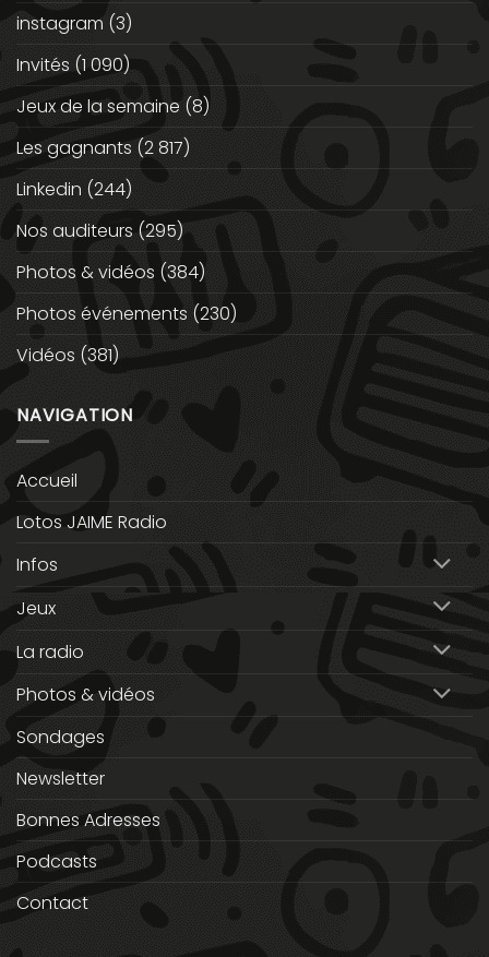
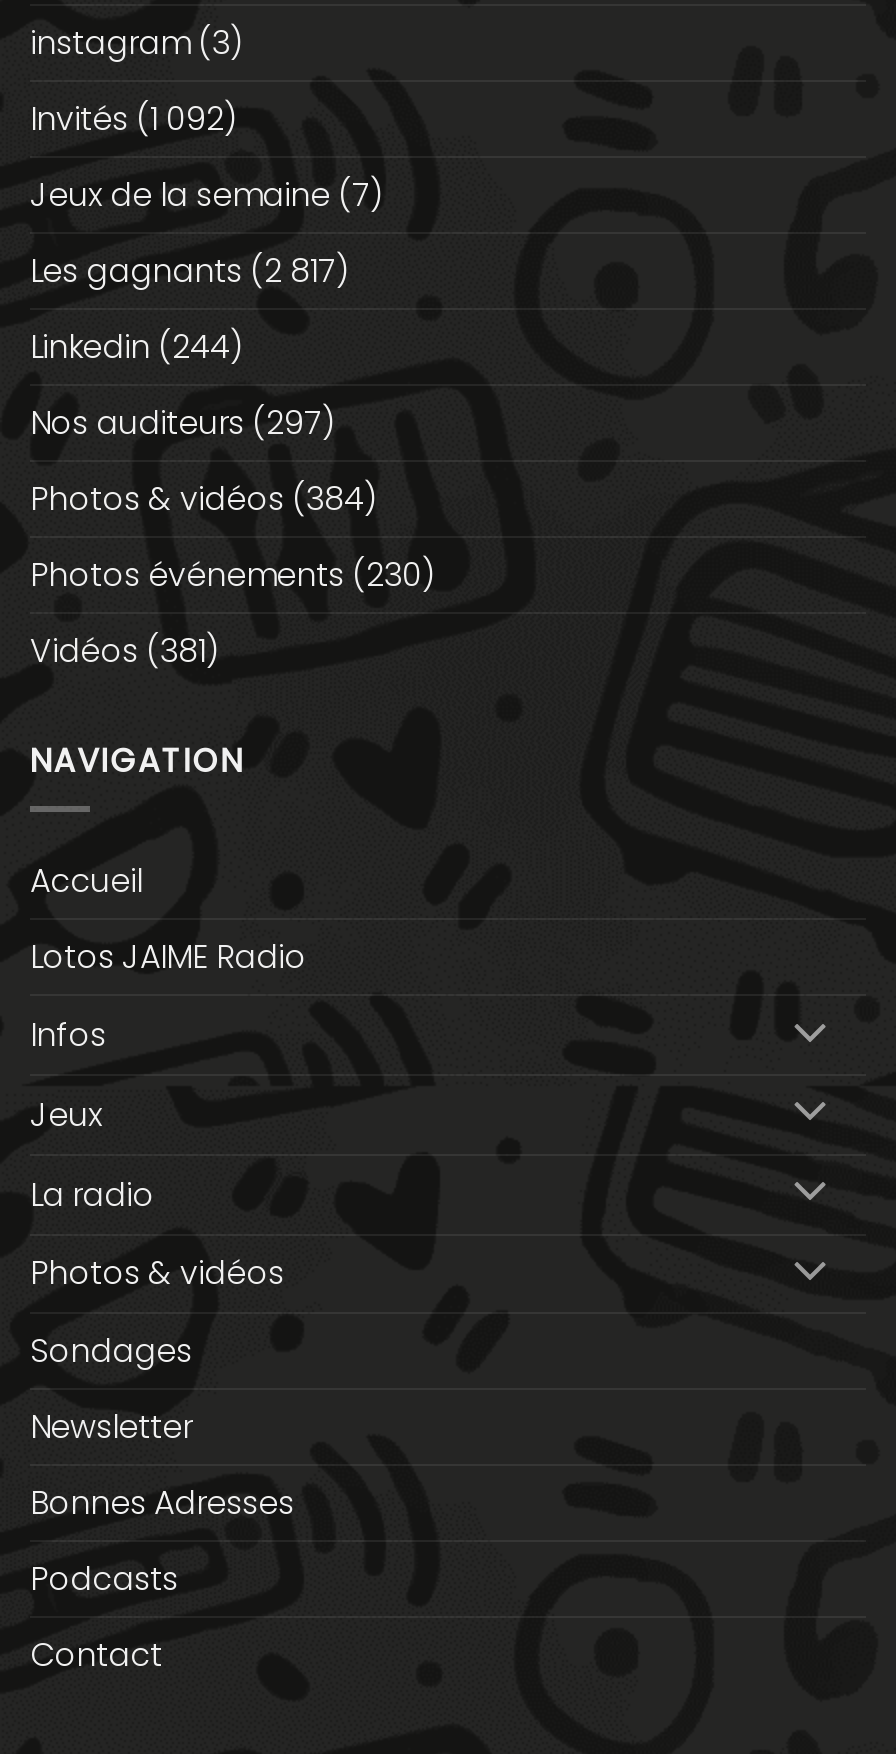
- Invités (1 090)
+ Invités (1 092)

- Jeux de la semaine (8)
+ Jeux de la semaine (7)

- Nos auditeurs (295)
+ Nos auditeurs (297)
